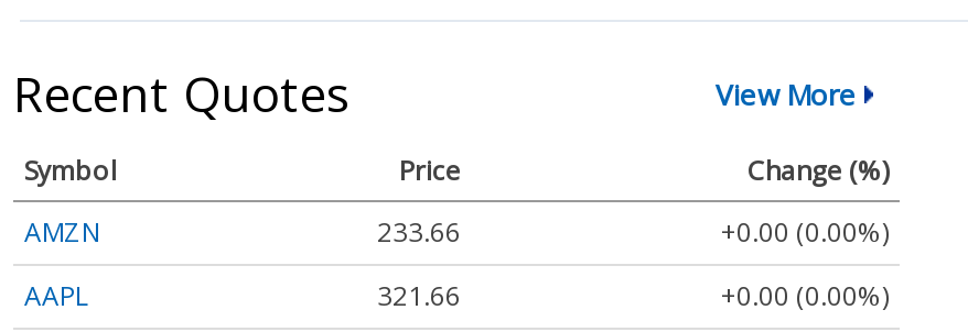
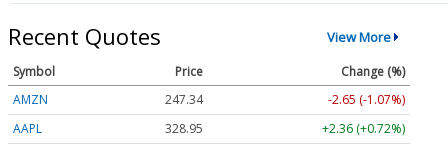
- 233.66
+ 247.34

- +0.00 (0.00%)
+ -2.65 (-1.07%)

- 321.66
+ 328.95

- +0.00 (0.00%)
+ +2.36 (+0.72%)
